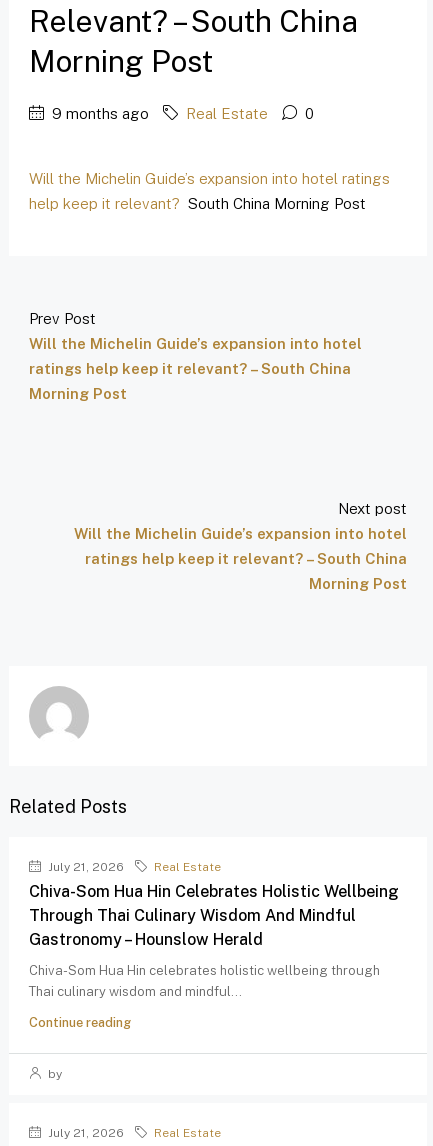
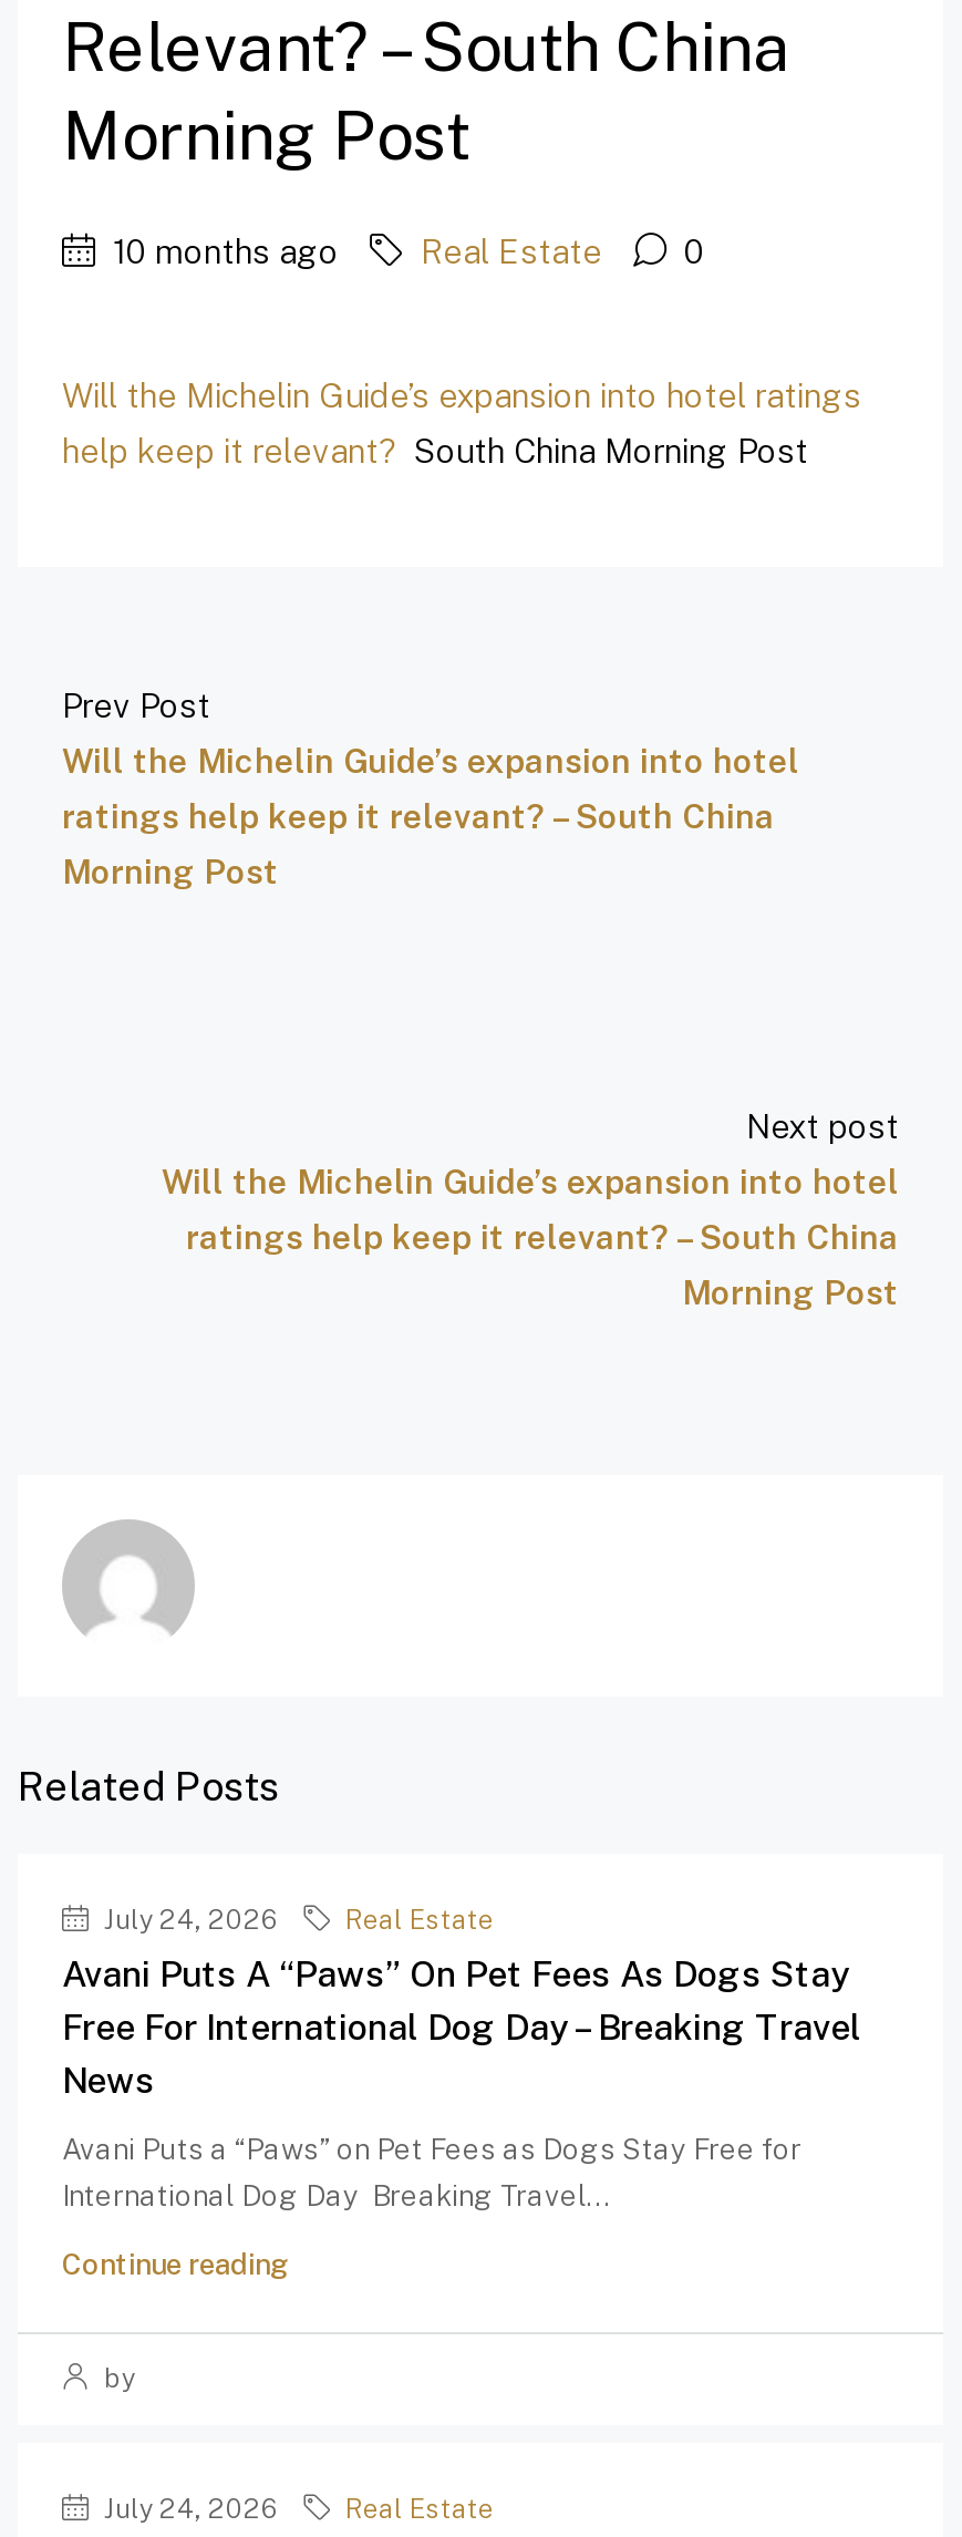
- 9 months ago
+ 10 months ago

- July 21, 2026
+ July 24, 2026

- Chiva-Som Hua Hin Celebrates Holistic Wellbeing
- Through Thai Culinary Wisdom And Mindful
- Gastronomy – Hounslow Herald
+ Avani Puts A “Paws” On Pet Fees As Dogs Stay
+ Free For International Dog Day – Breaking Travel
+ News

- Chiva-Som Hua Hin celebrates holistic wellbeing through
- Thai culinary wisdom and mindful...
+ Avani Puts a “Paws” on Pet Fees as Dogs Stay Free for
+ International Dog Day Breaking Travel...

- July 21, 2026
+ July 24, 2026
